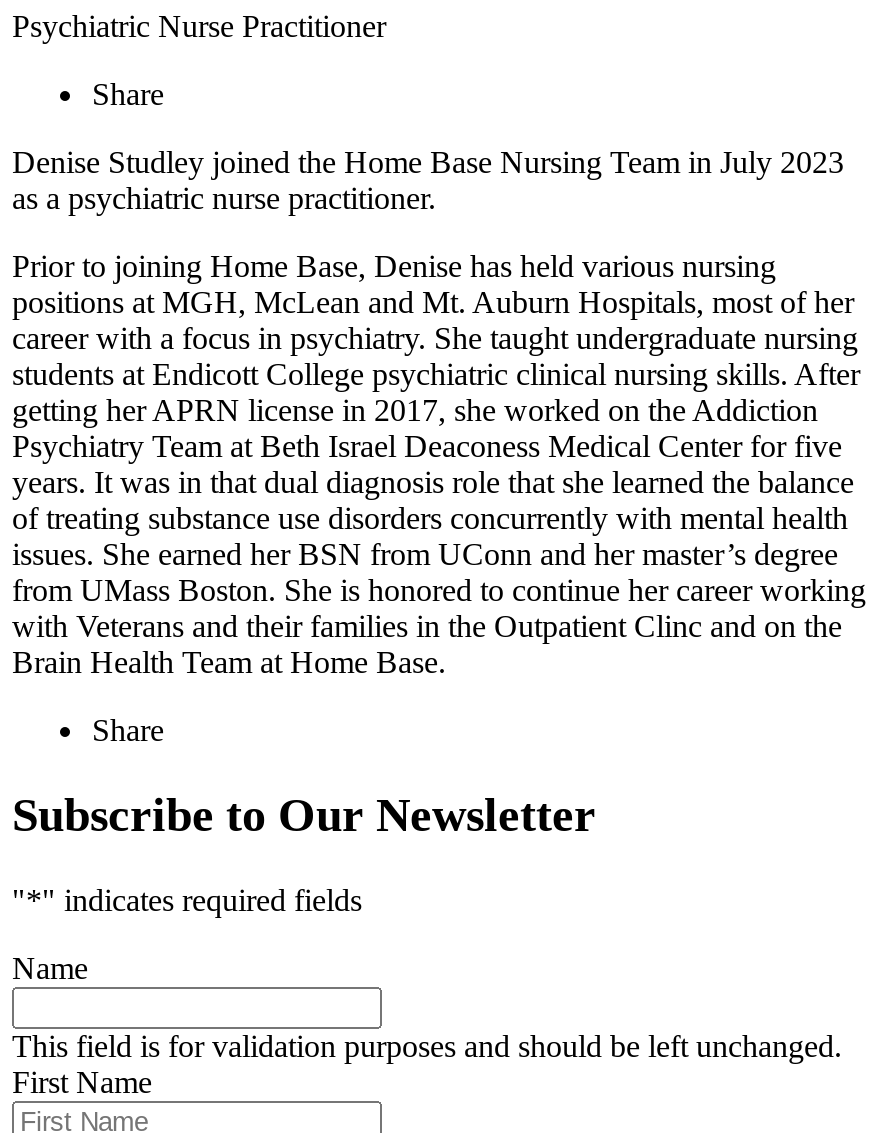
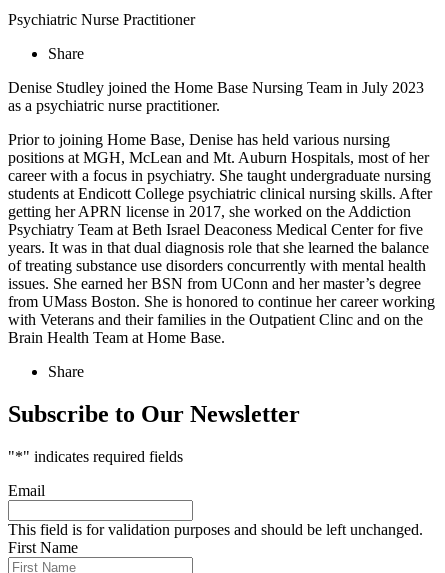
- Name
+ Email
